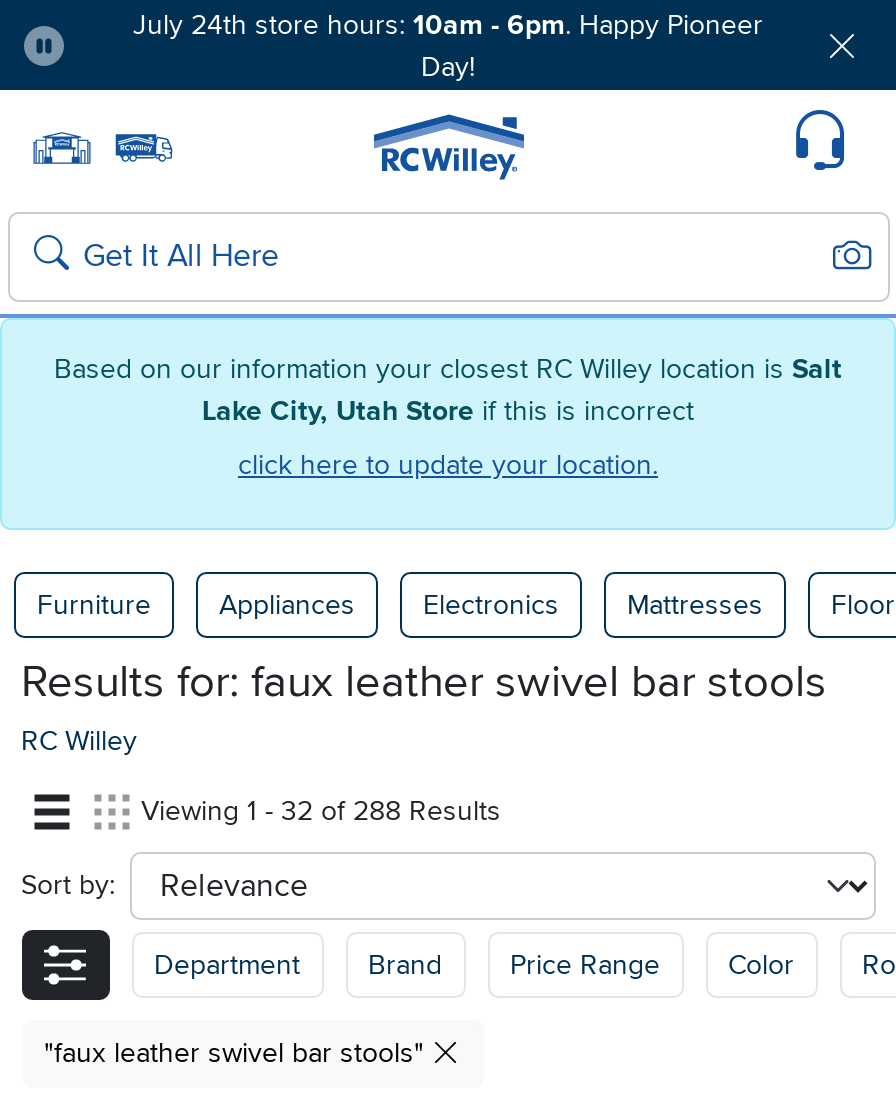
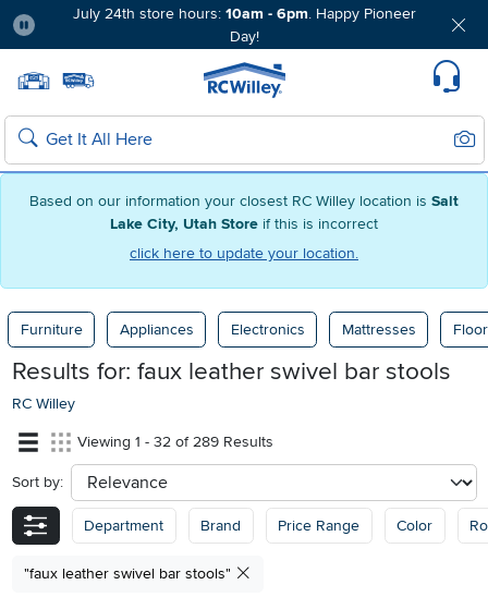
- Viewing 1 - 32 of 288 Results
+ Viewing 1 - 32 of 289 Results
